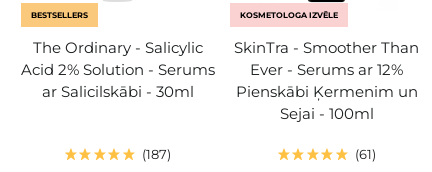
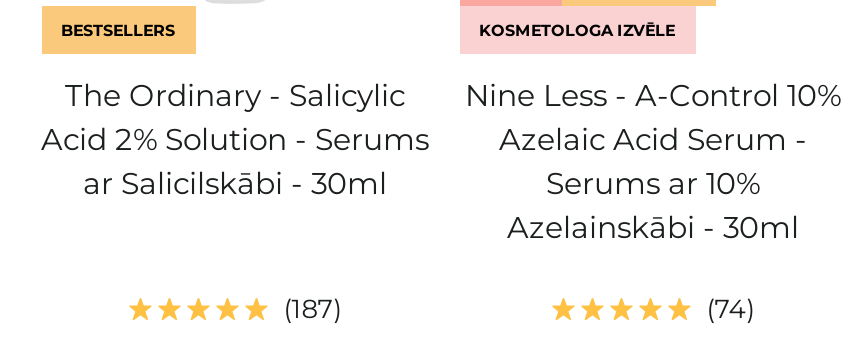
- SkinTra - Smoother Than
- Ever - Serums ar 12%
- Pienskābi Ķermenim un
- Sejai - 100ml
+ Nine Less - A-Control 10%
+ Azelaic Acid Serum -
+ Serums ar 10%
+ Azelainskābi - 30ml

- 61
+ 74
